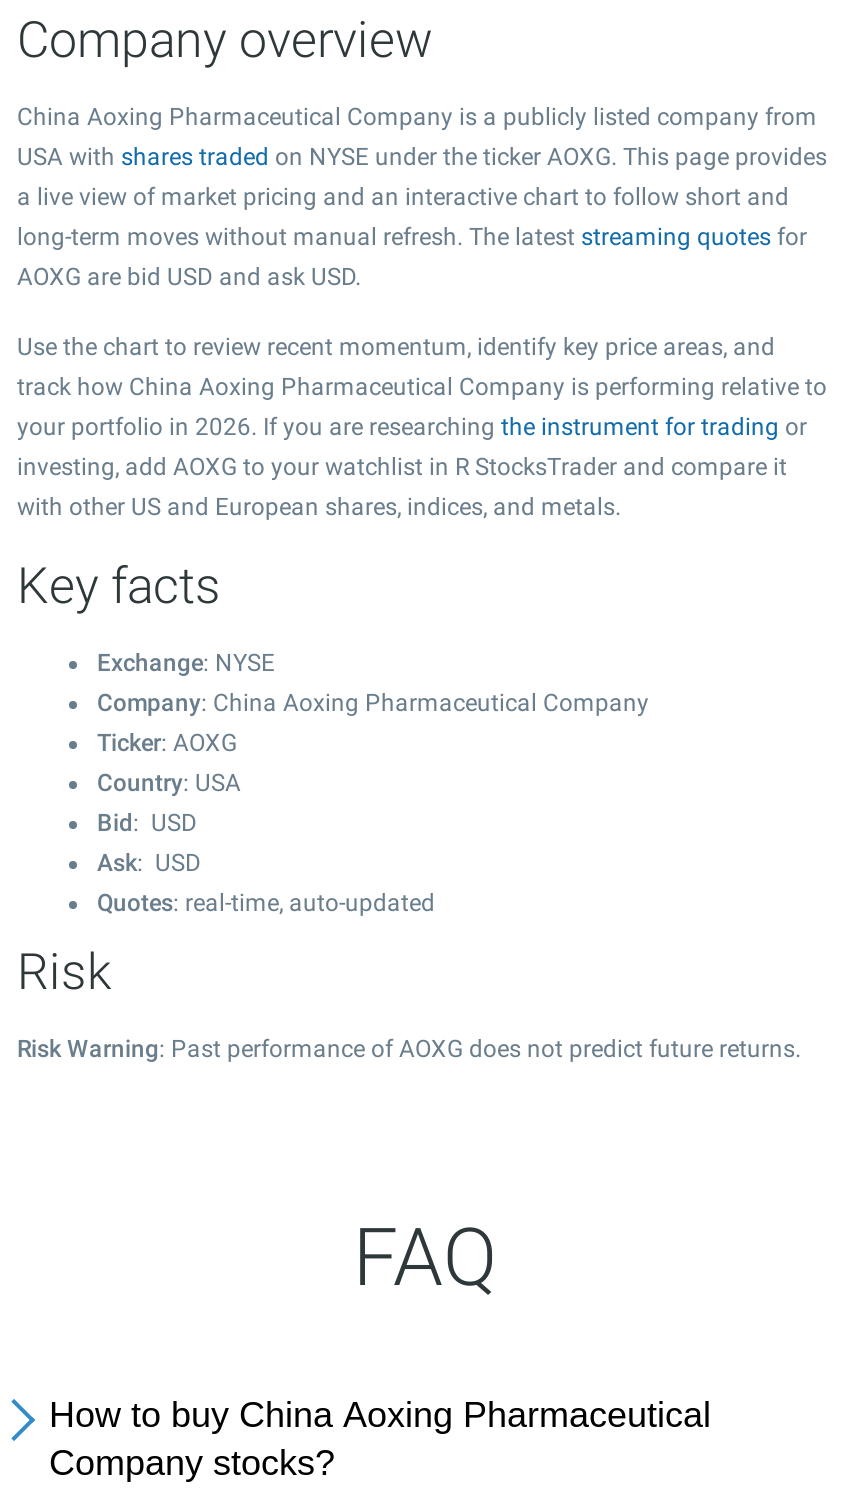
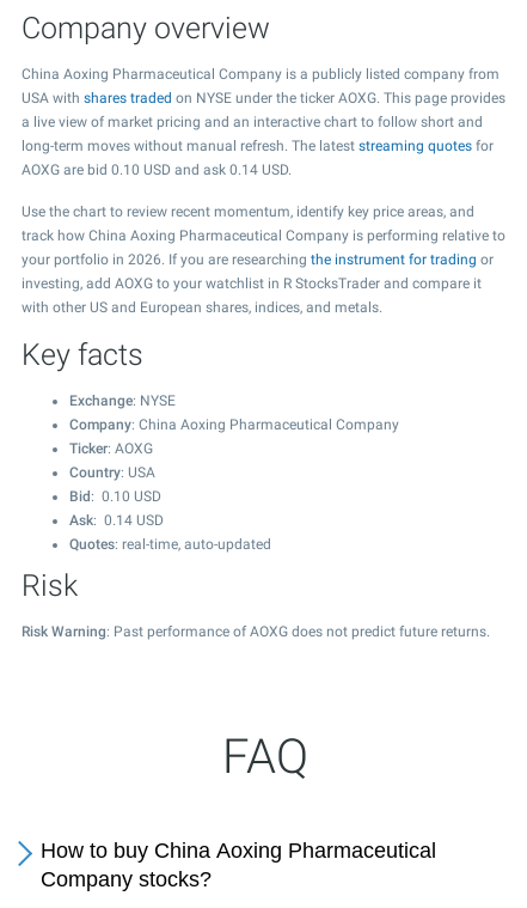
- AOXG are bid USD and ask USD.
+ AOXG are bid 0.10 USD and ask 0.14 USD.

- Bid: USD
- Ask: USD
+ Bid: 0.10 USD
+ Ask: 0.14 USD
